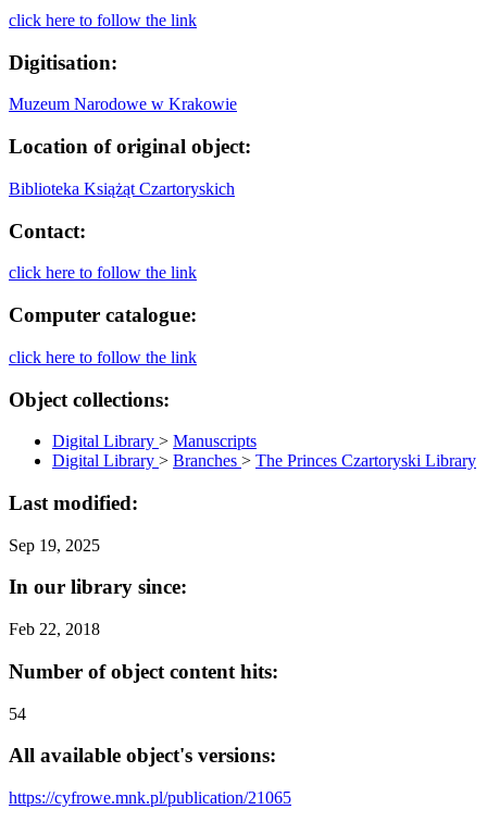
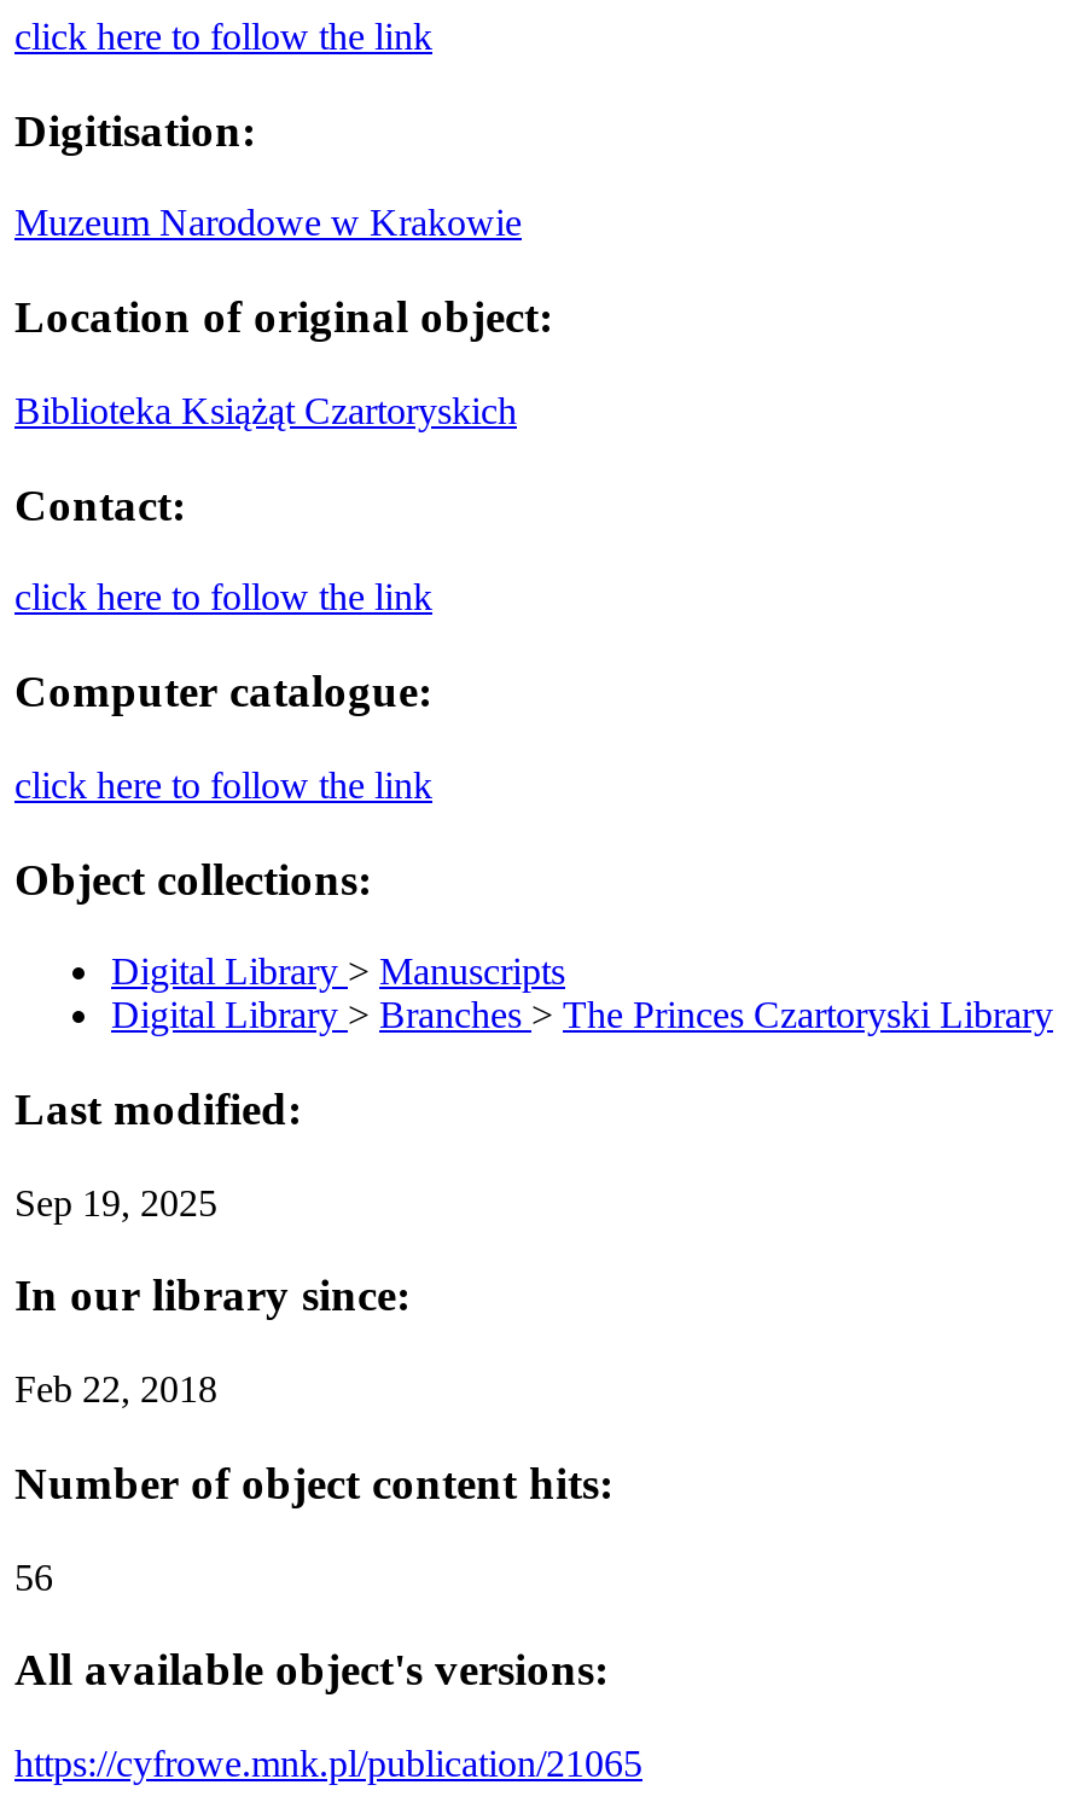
- 54
+ 56
